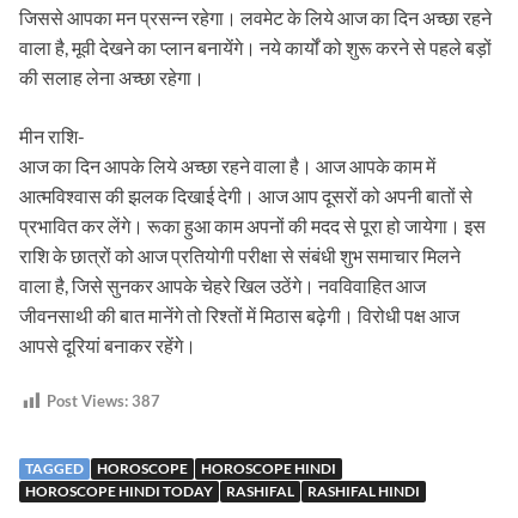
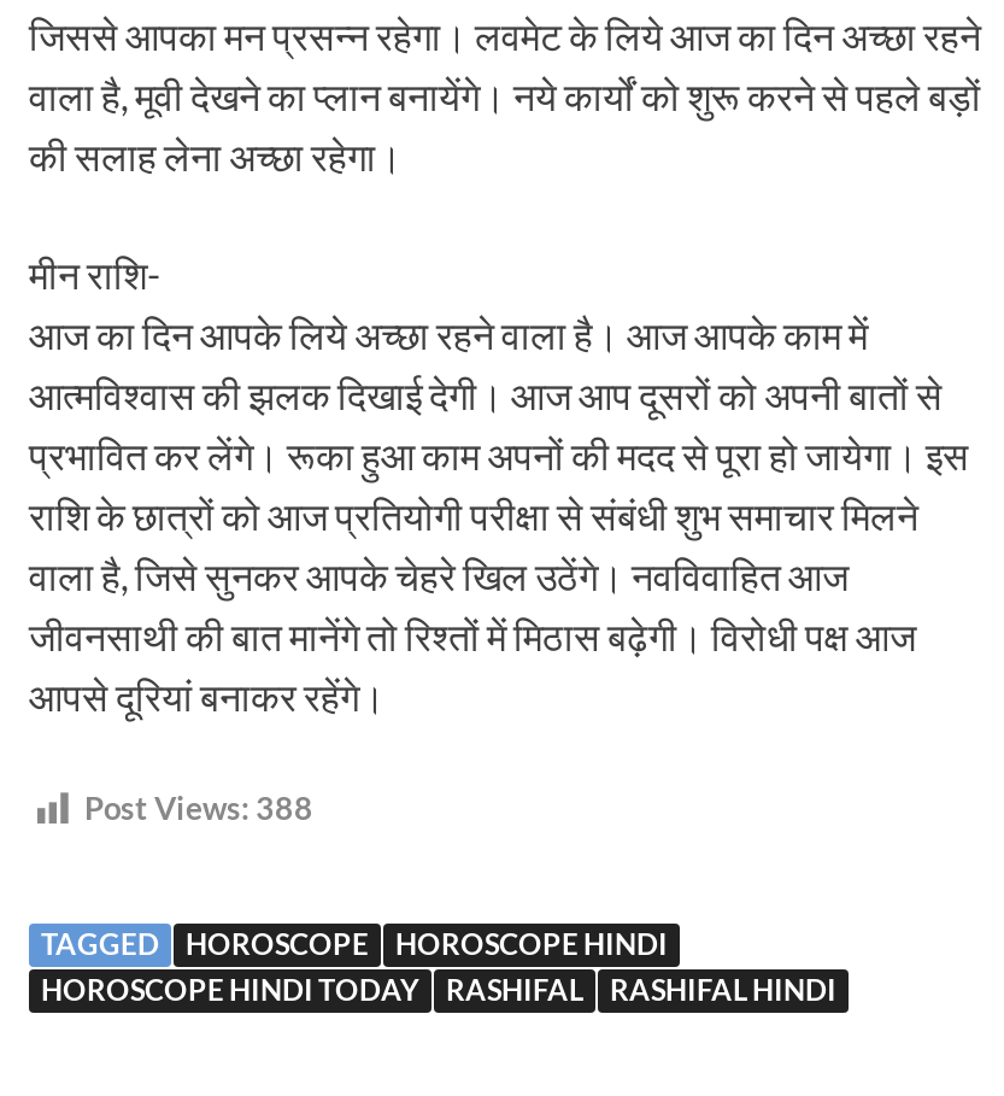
- Post Views: 387
+ Post Views: 388
